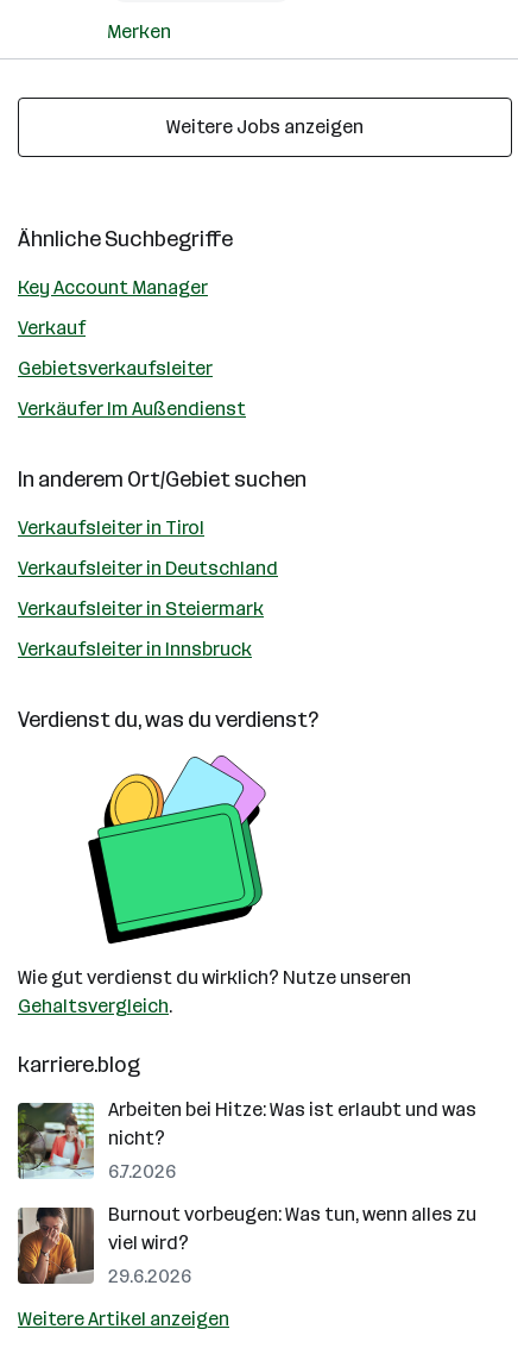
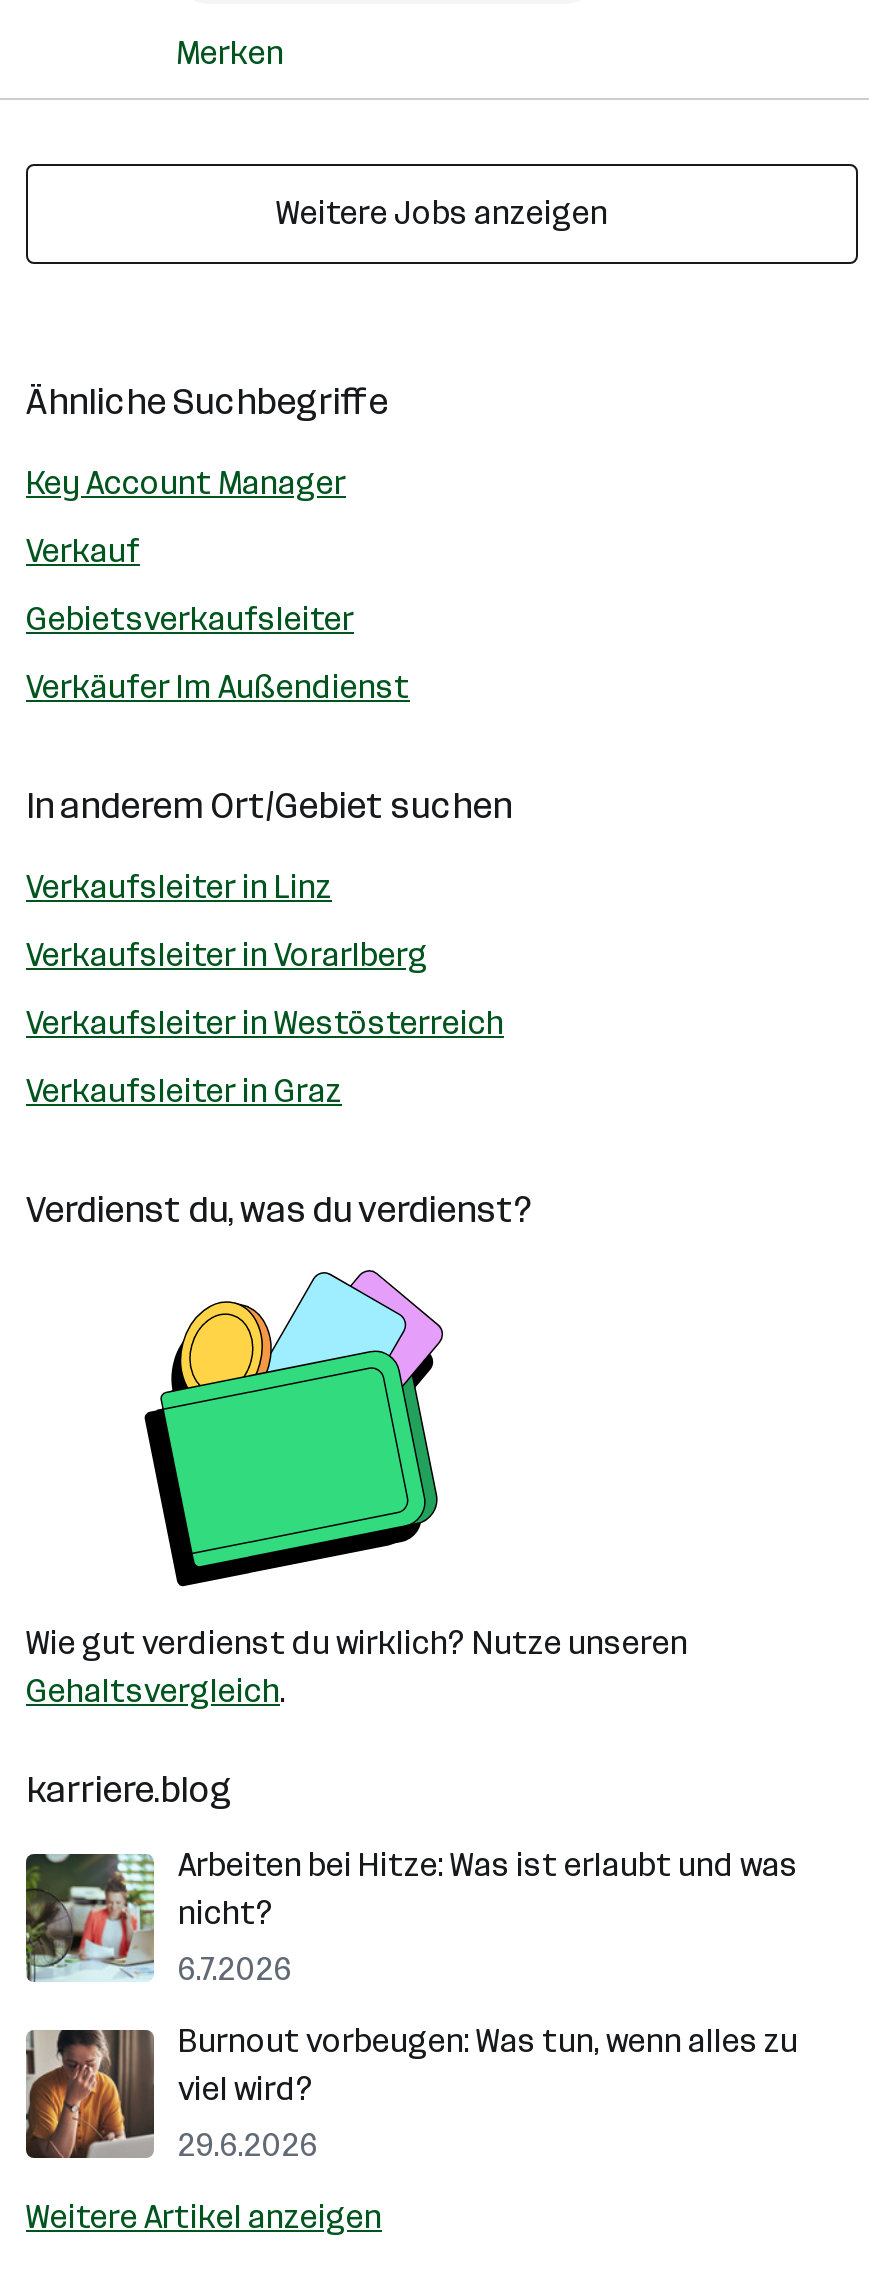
- Verkaufsleiter in Tirol
+ Verkaufsleiter in Linz

- Verkaufsleiter in Deutschland
+ Verkaufsleiter in Vorarlberg

- Verkaufsleiter in Steiermark
+ Verkaufsleiter in Westösterreich

- Verkaufsleiter in Innsbruck
+ Verkaufsleiter in Graz
